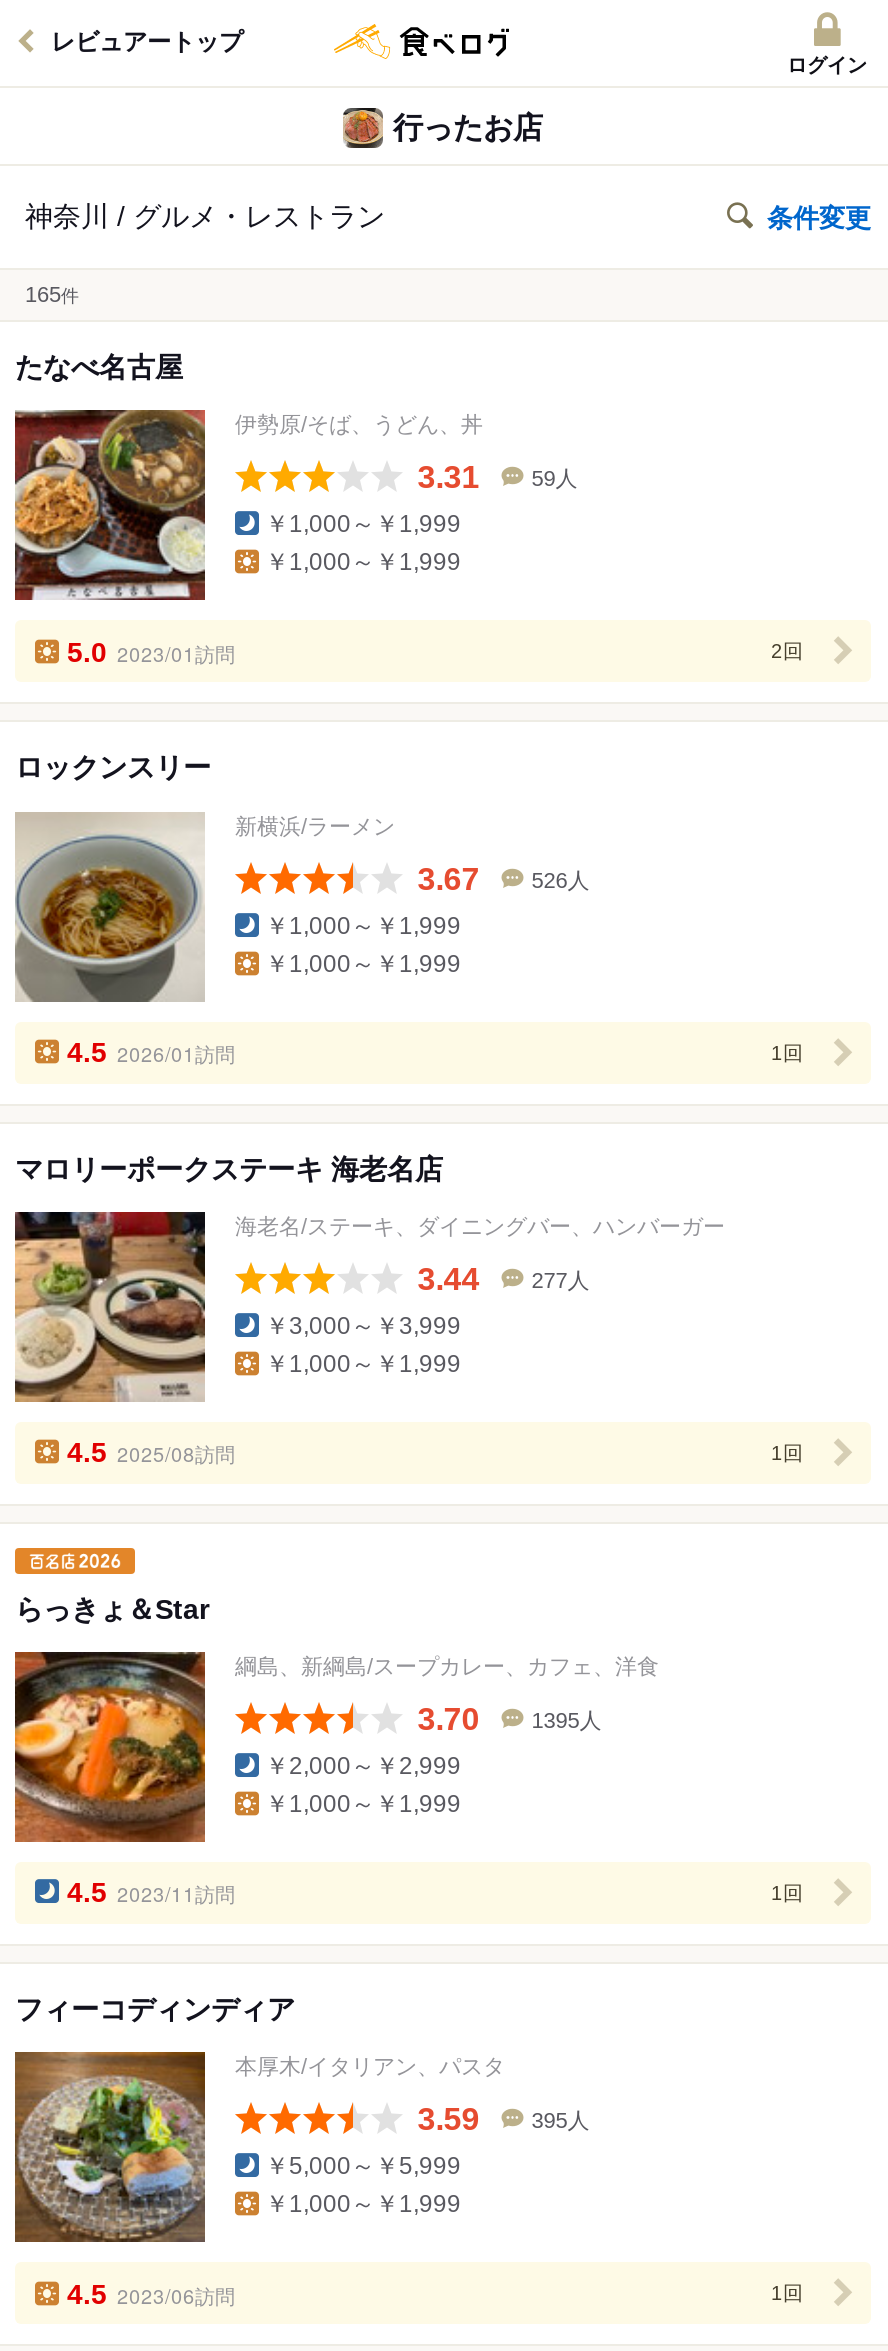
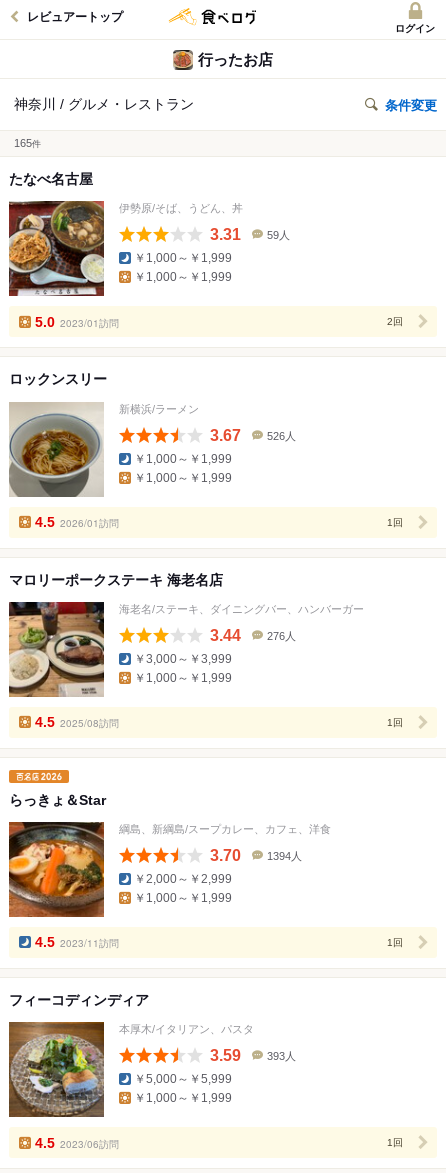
- 277人
+ 276人

- 1395人
+ 1394人

- 395人
+ 393人
